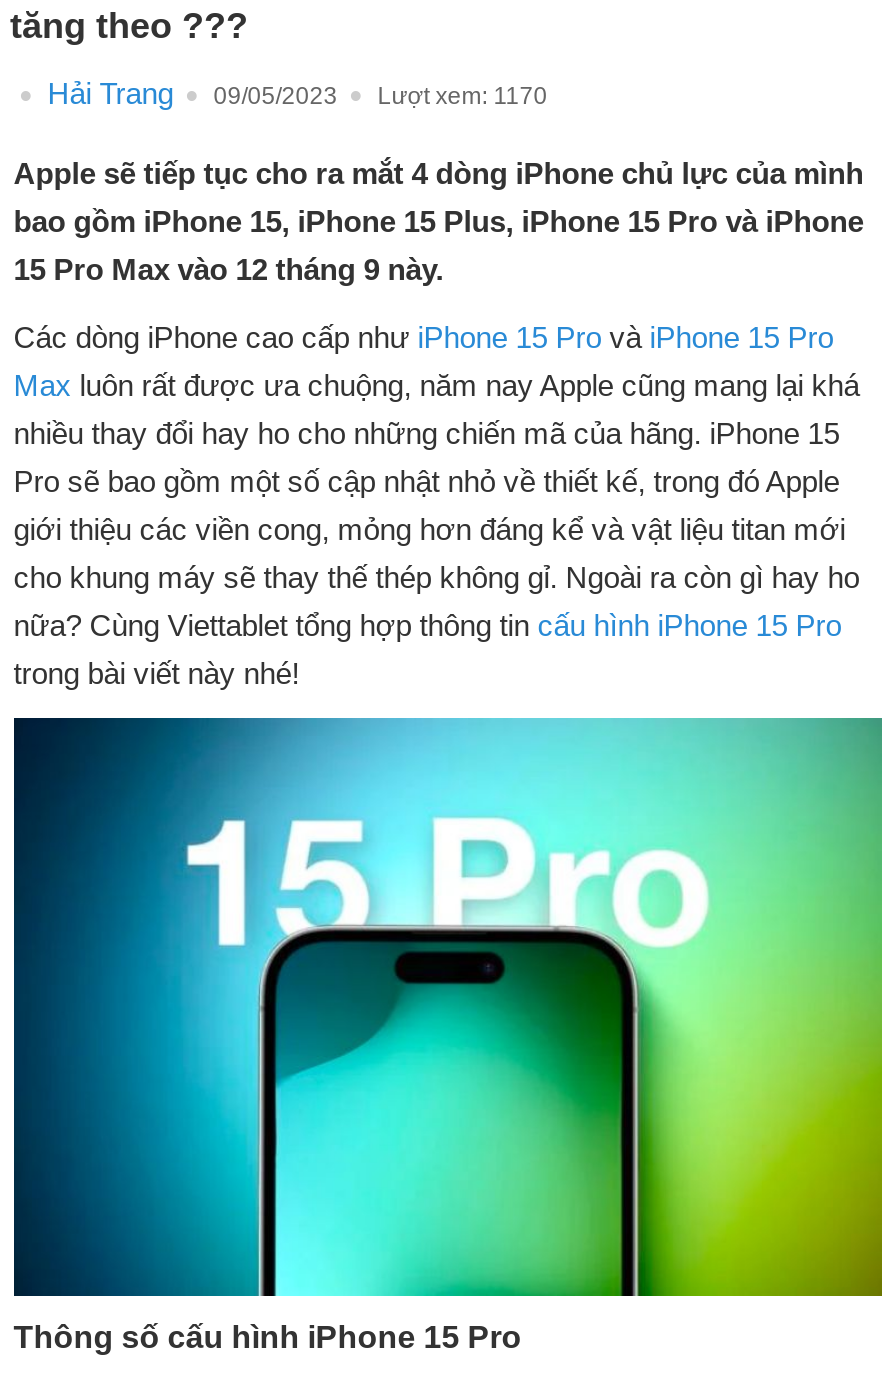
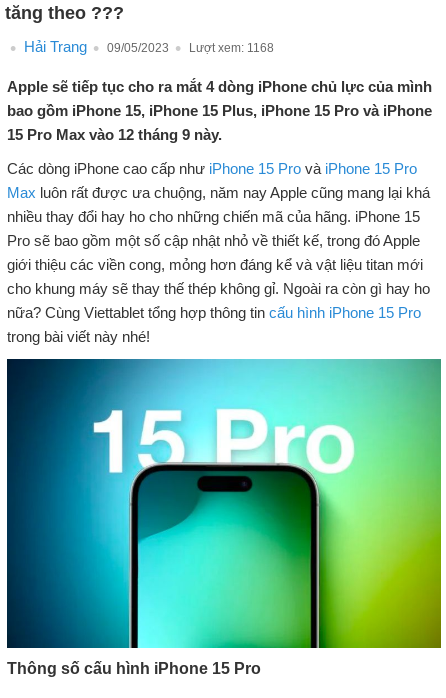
- Hải Trang 09/05/2023 Lượt xem: 1170
+ Hải Trang 09/05/2023 Lượt xem: 1168
